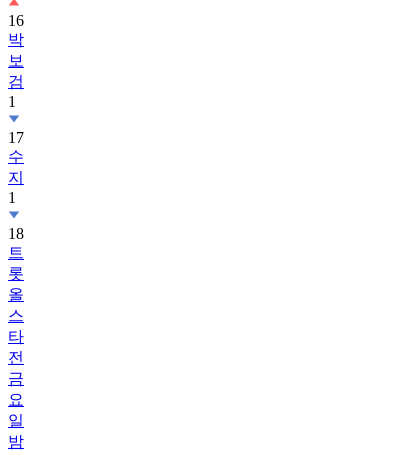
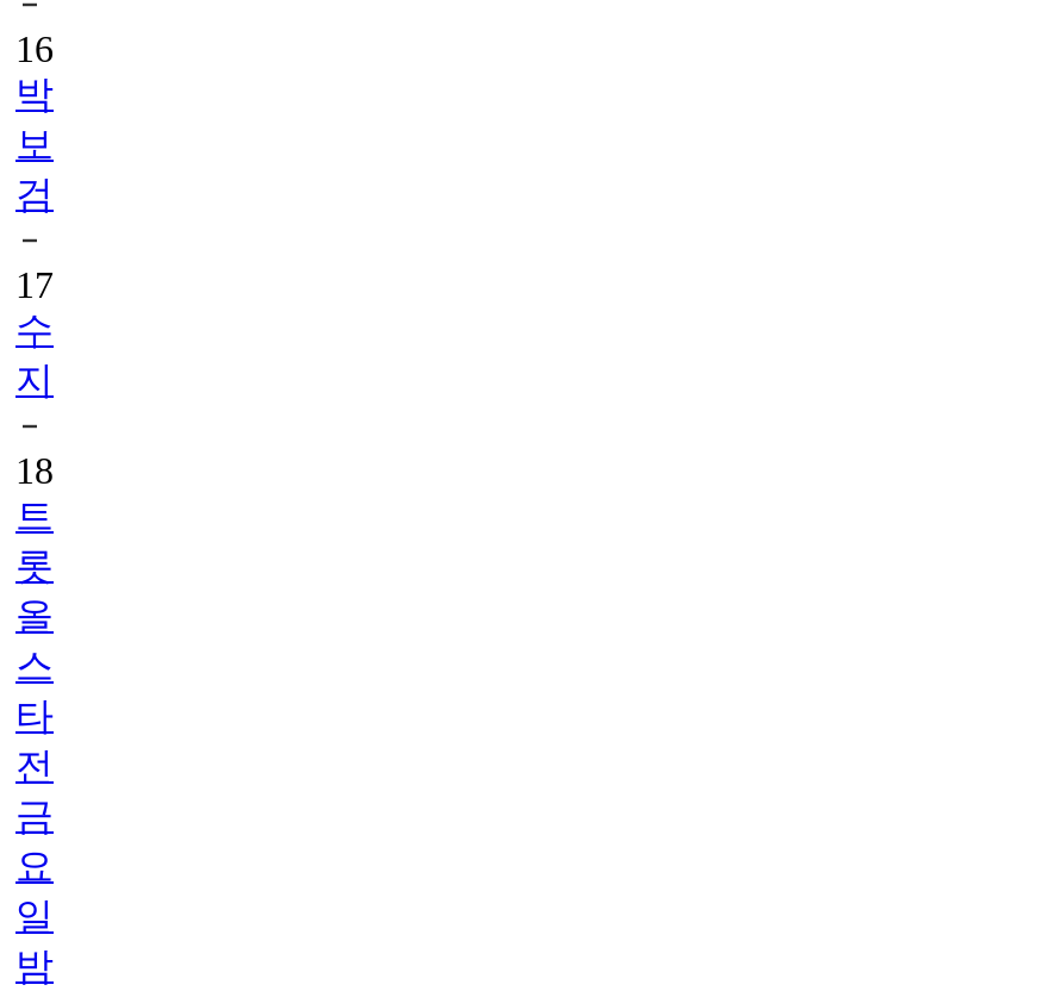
- 1

- 1
